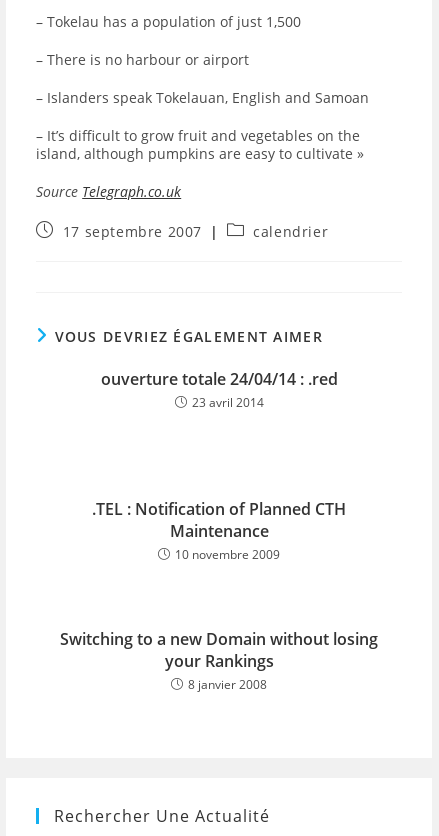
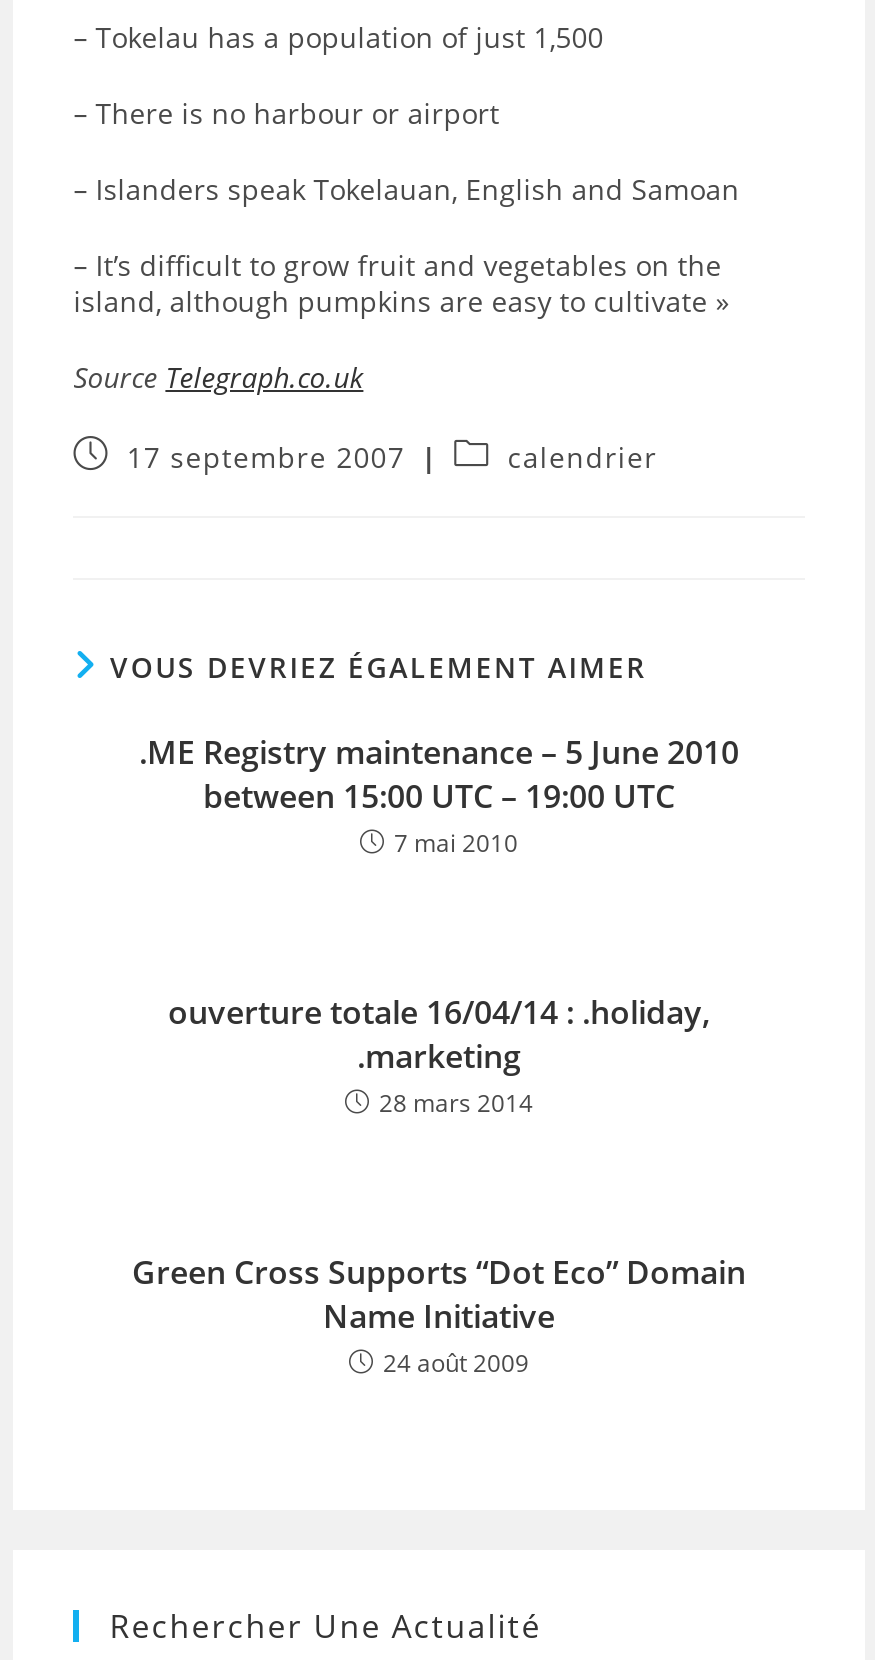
- ouverture totale 24/04/14 : .red
- 23 avril 2014
+ .ME Registry maintenance – 5 June 2010
+ between 15:00 UTC – 19:00 UTC
+ 7 mai 2010

- .TEL : Notification of Planned CTH
- Maintenance
- 10 novembre 2009
+ ouverture totale 16/04/14 : .holiday,
+ .marketing
+ 28 mars 2014

- Switching to a new Domain without losing
- your Rankings
- 8 janvier 2008
+ Green Cross Supports “Dot Eco” Domain
+ Name Initiative
+ 24 août 2009
